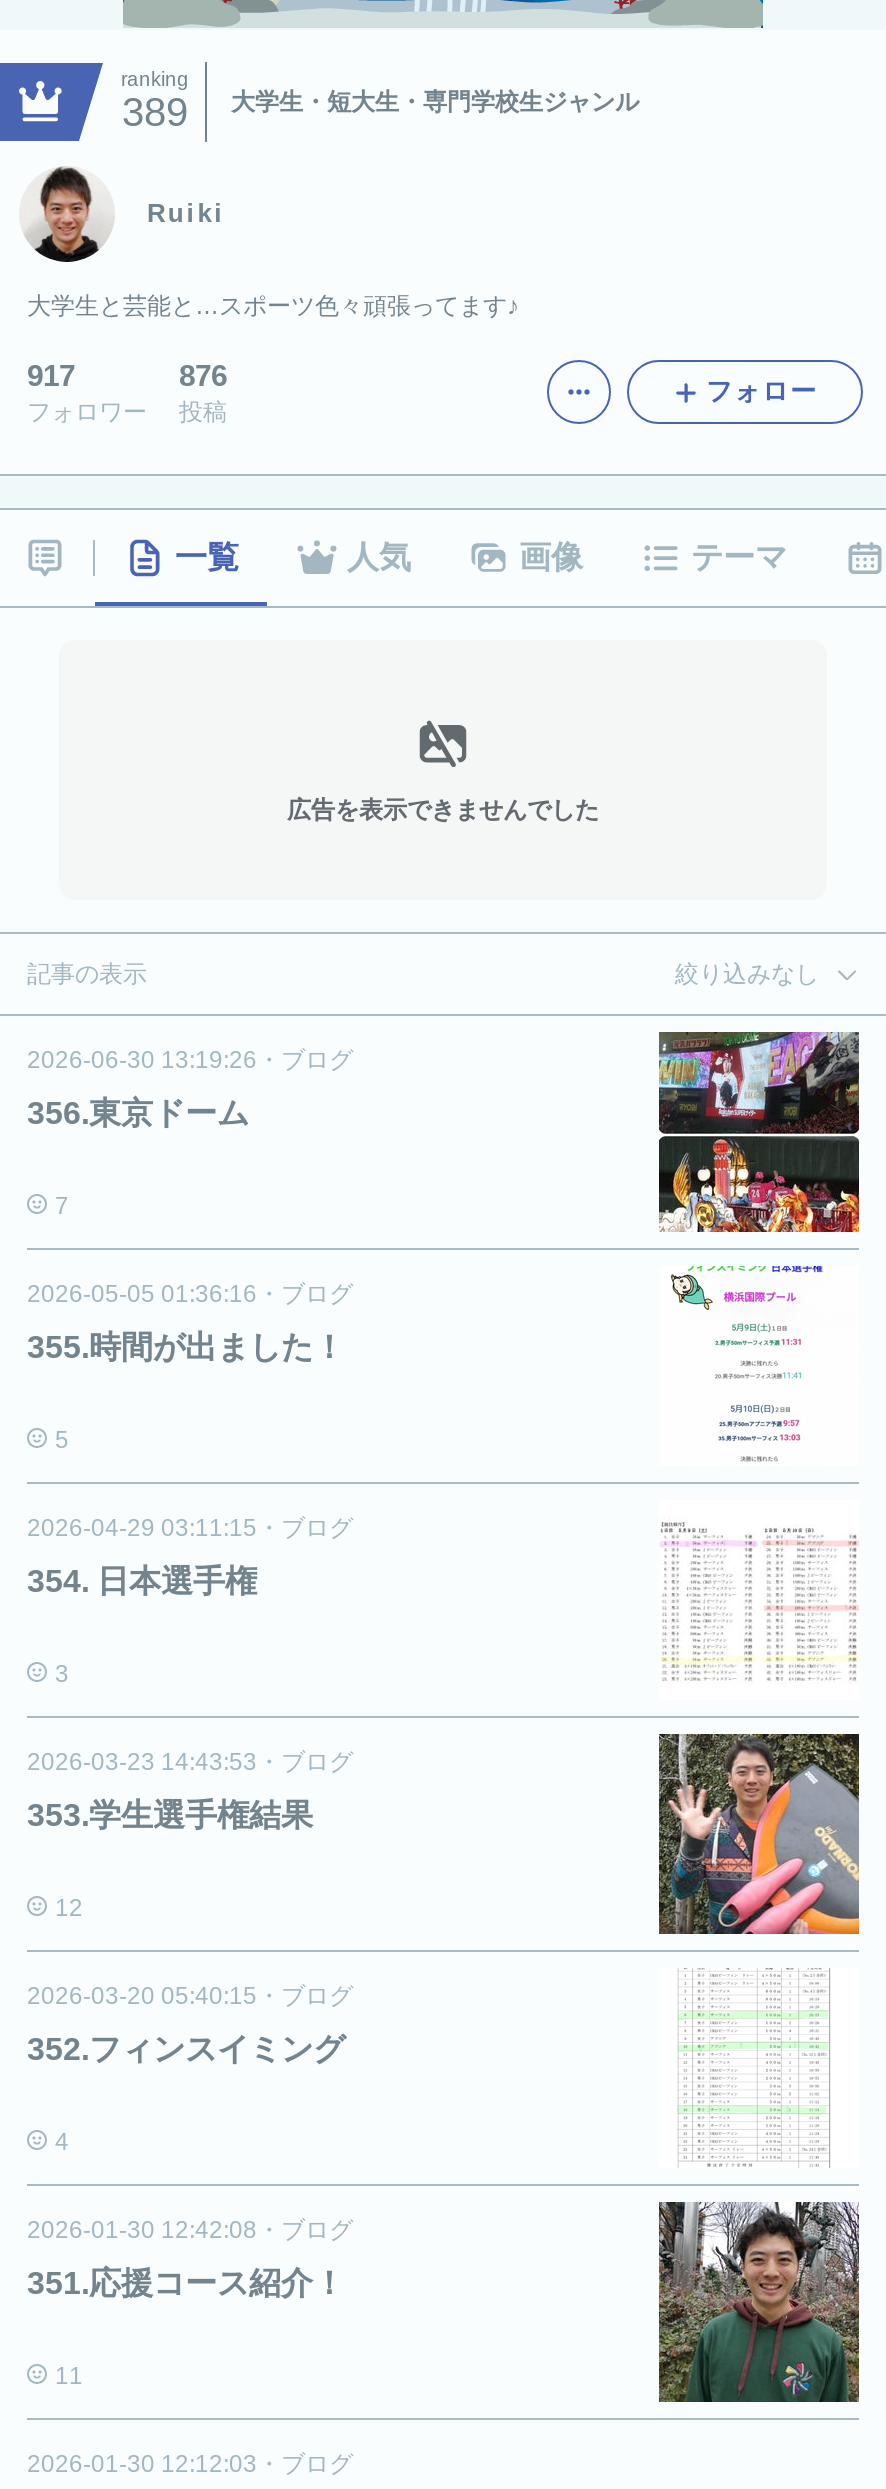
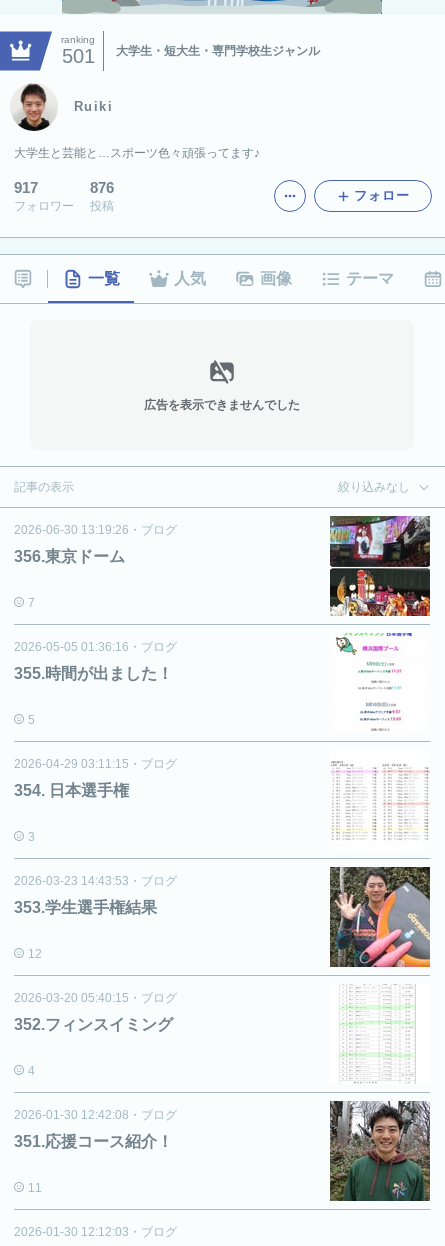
- 389 大学生・短大生・専門学校生ジャンル
+ 501 大学生・短大生・専門学校生ジャンル
